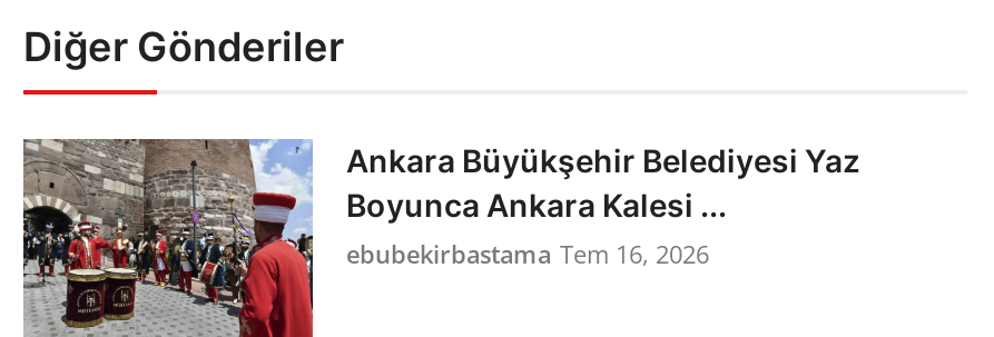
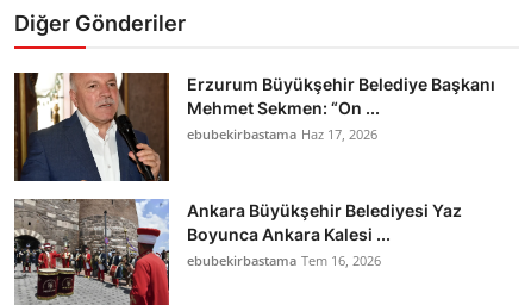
+ [image]
+ Erzurum Büyükşehir Belediye Başkanı
+ Mehmet Sekmen: “On ...
+ ebubekirbastama Haz 17, 2026
